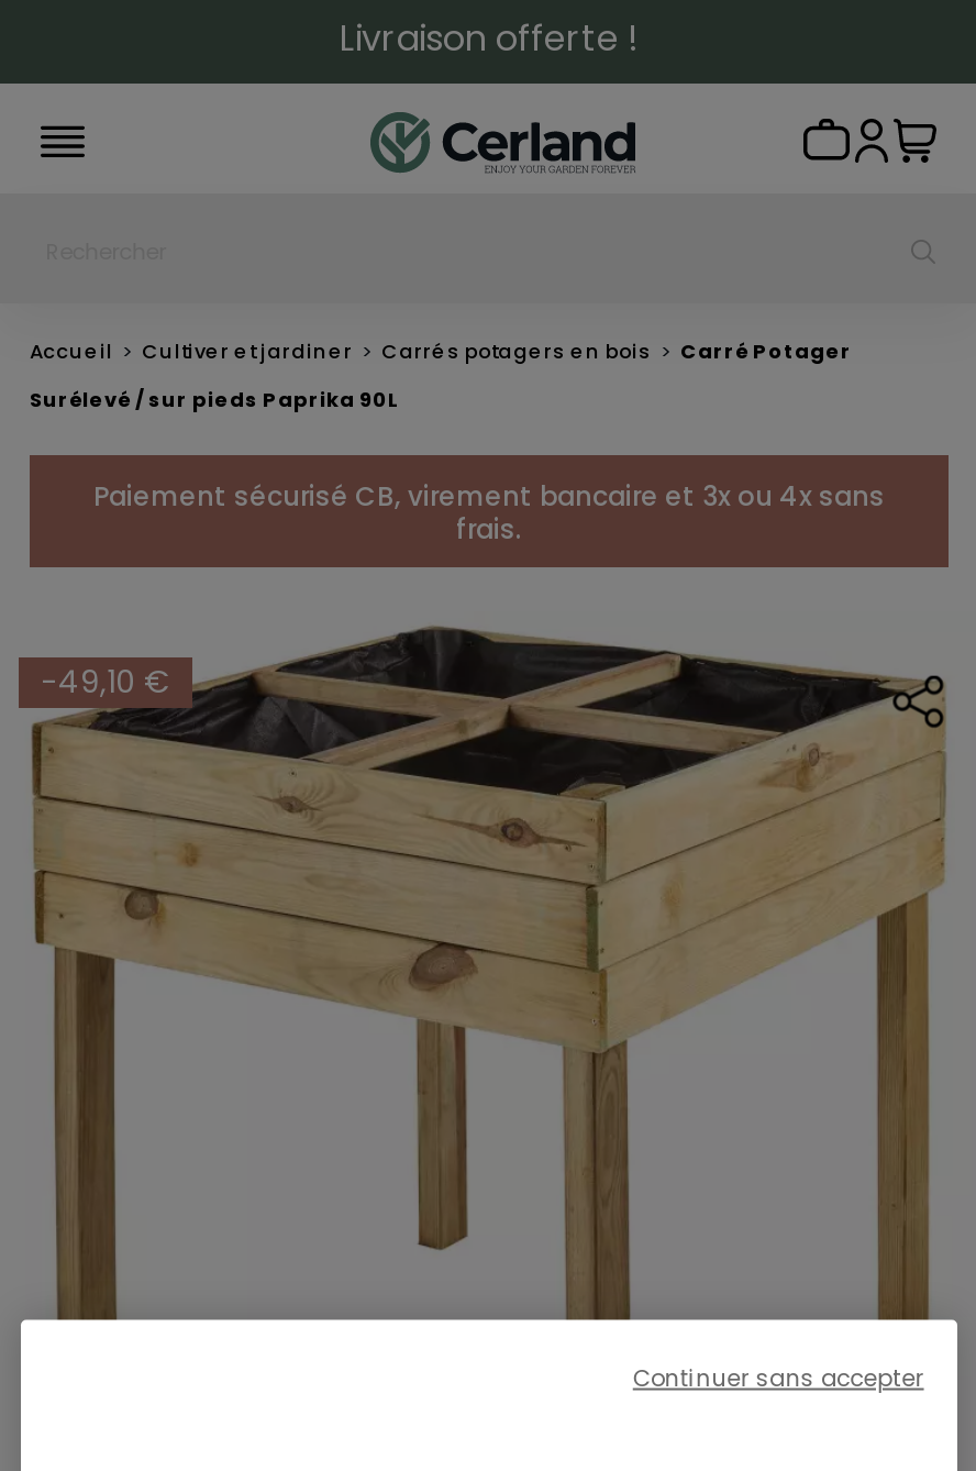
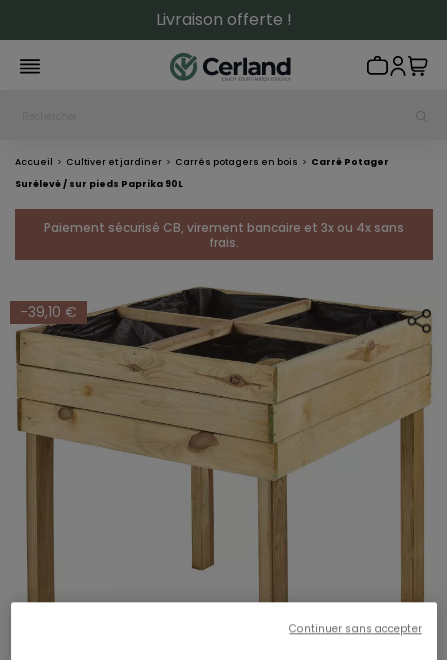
- -49,10 €
+ -39,10 €
